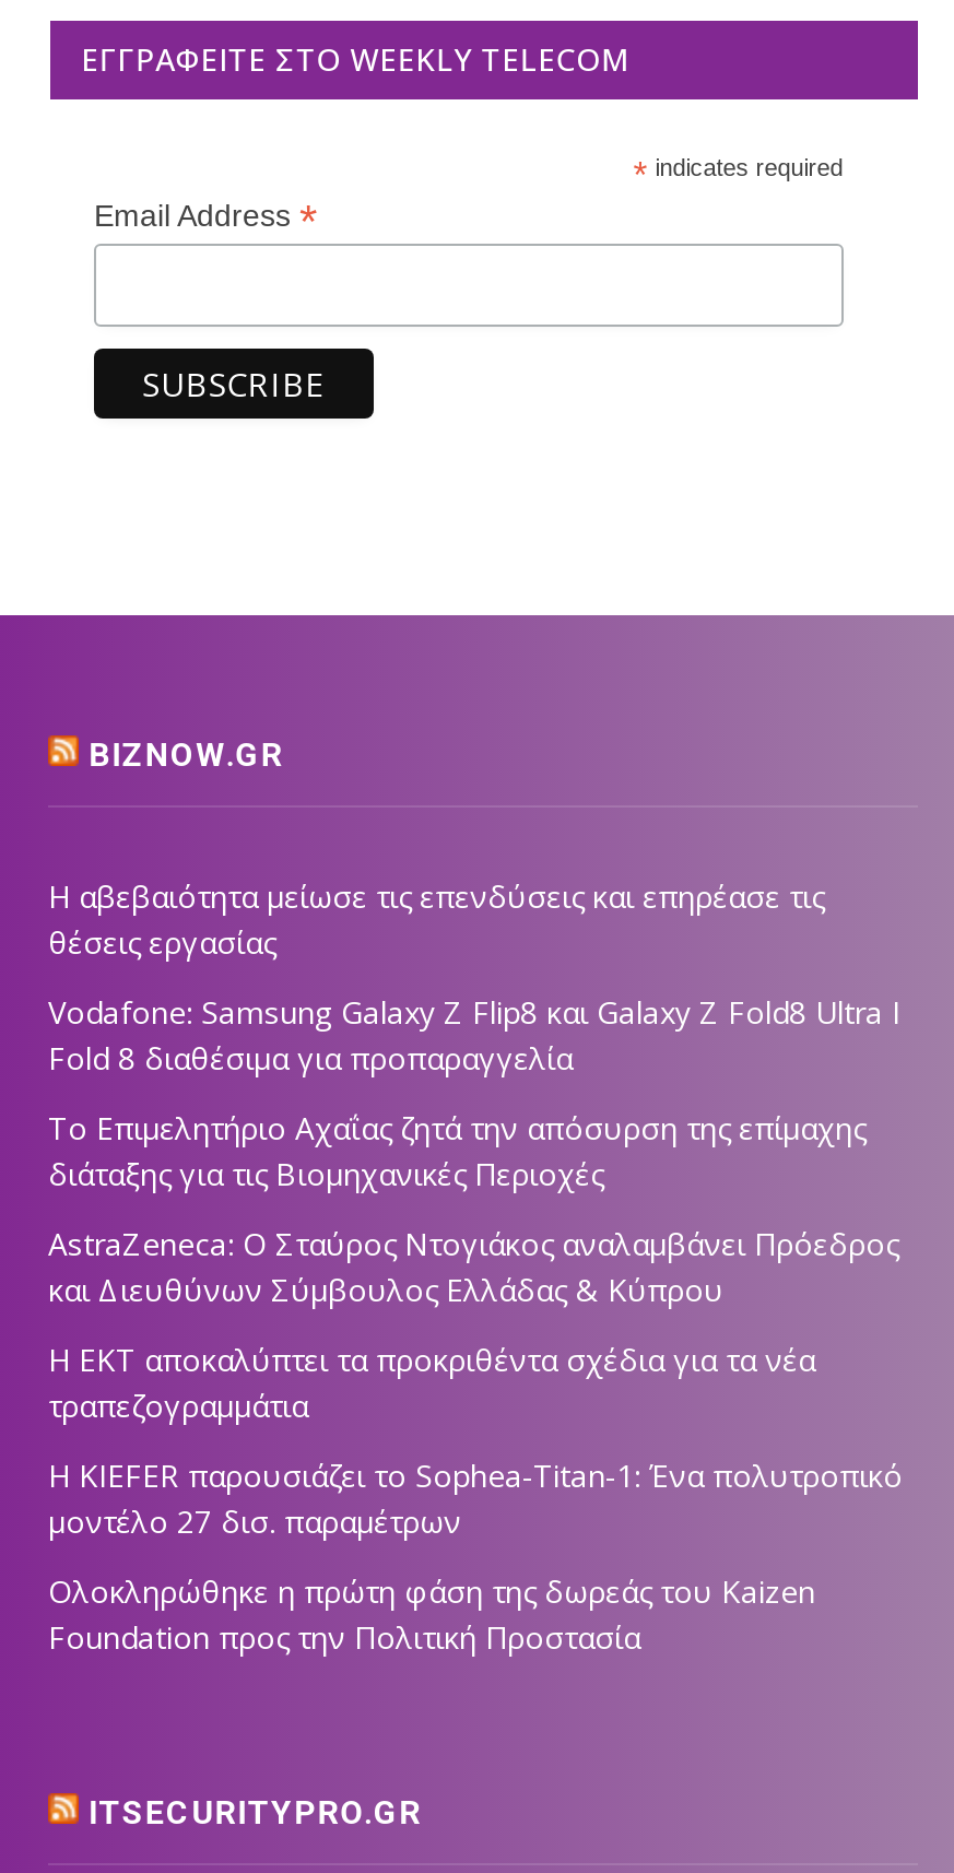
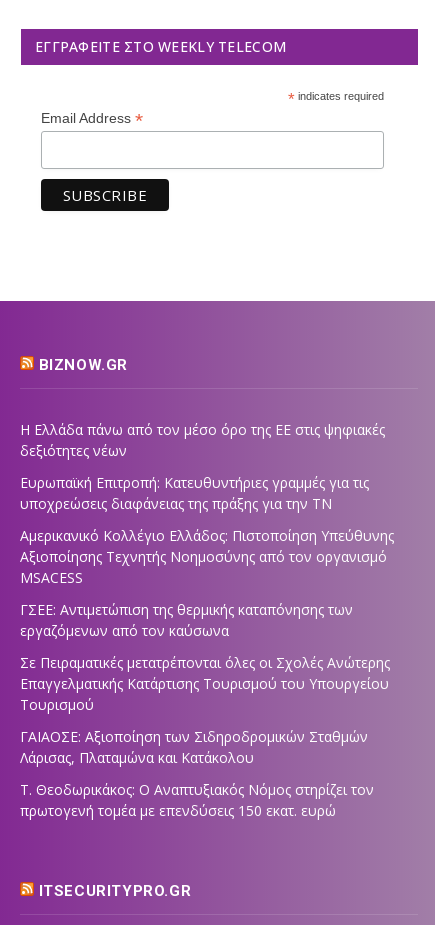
- Η αβεβαιότητα μείωσε τις επενδύσεις και επηρέασε τις
- θέσεις εργασίας
+ Η Ελλάδα πάνω από τον μέσο όρο της ΕΕ στις ψηφιακές
+ δεξιότητες νέων

- Vodafone: Samsung Galaxy Z Flip8 και Galaxy Z Fold8 Ultra I
- Fold 8 διαθέσιμα για προπαραγγελία
+ Ευρωπαϊκή Επιτροπή: Κατευθυντήριες γραμμές για τις
+ υποχρεώσεις διαφάνειας της πράξης για την ΤΝ

- Το Επιμελητήριο Αχαΐας ζητά την απόσυρση της επίμαχης
- διάταξης για τις Βιομηχανικές Περιοχές
+ Αμερικανικό Κολλέγιο Ελλάδος: Πιστοποίηση Υπεύθυνης
+ Αξιοποίησης Τεχνητής Νοημοσύνης από τον οργανισμό
+ MSACESS

- AstraZeneca: Ο Σταύρος Ντογιάκος αναλαμβάνει Πρόεδρος
- και Διευθύνων Σύμβουλος Ελλάδας & Κύπρου
+ ΓΣΕΕ: Αντιμετώπιση της θερμικής καταπόνησης των
+ εργαζόμενων από τον καύσωνα

- Η ΕΚΤ αποκαλύπτει τα προκριθέντα σχέδια για τα νέα
- τραπεζογραμμάτια
+ Σε Πειραματικές μετατρέπονται όλες οι Σχολές Ανώτερης
+ Επαγγελματικής Κατάρτισης Τουρισμού του Υπουργείου
+ Τουρισμού

- Η KIEFER παρουσιάζει το Sophea-Titan-1: Ένα πολυτροπικό
- μοντέλο 27 δισ. παραμέτρων
+ ΓΑΙΑΟΣΕ: Αξιοποίηση των Σιδηροδρομικών Σταθμών
+ Λάρισας, Πλαταμώνα και Κατάκολου

- Ολοκληρώθηκε η πρώτη φάση της δωρεάς του Kaizen
- Foundation προς την Πολιτική Προστασία
+ Τ. Θεοδωρικάκος: Ο Αναπτυξιακός Νόμος στηρίζει τον
+ πρωτογενή τομέα με επενδύσεις 150 εκατ. ευρώ
